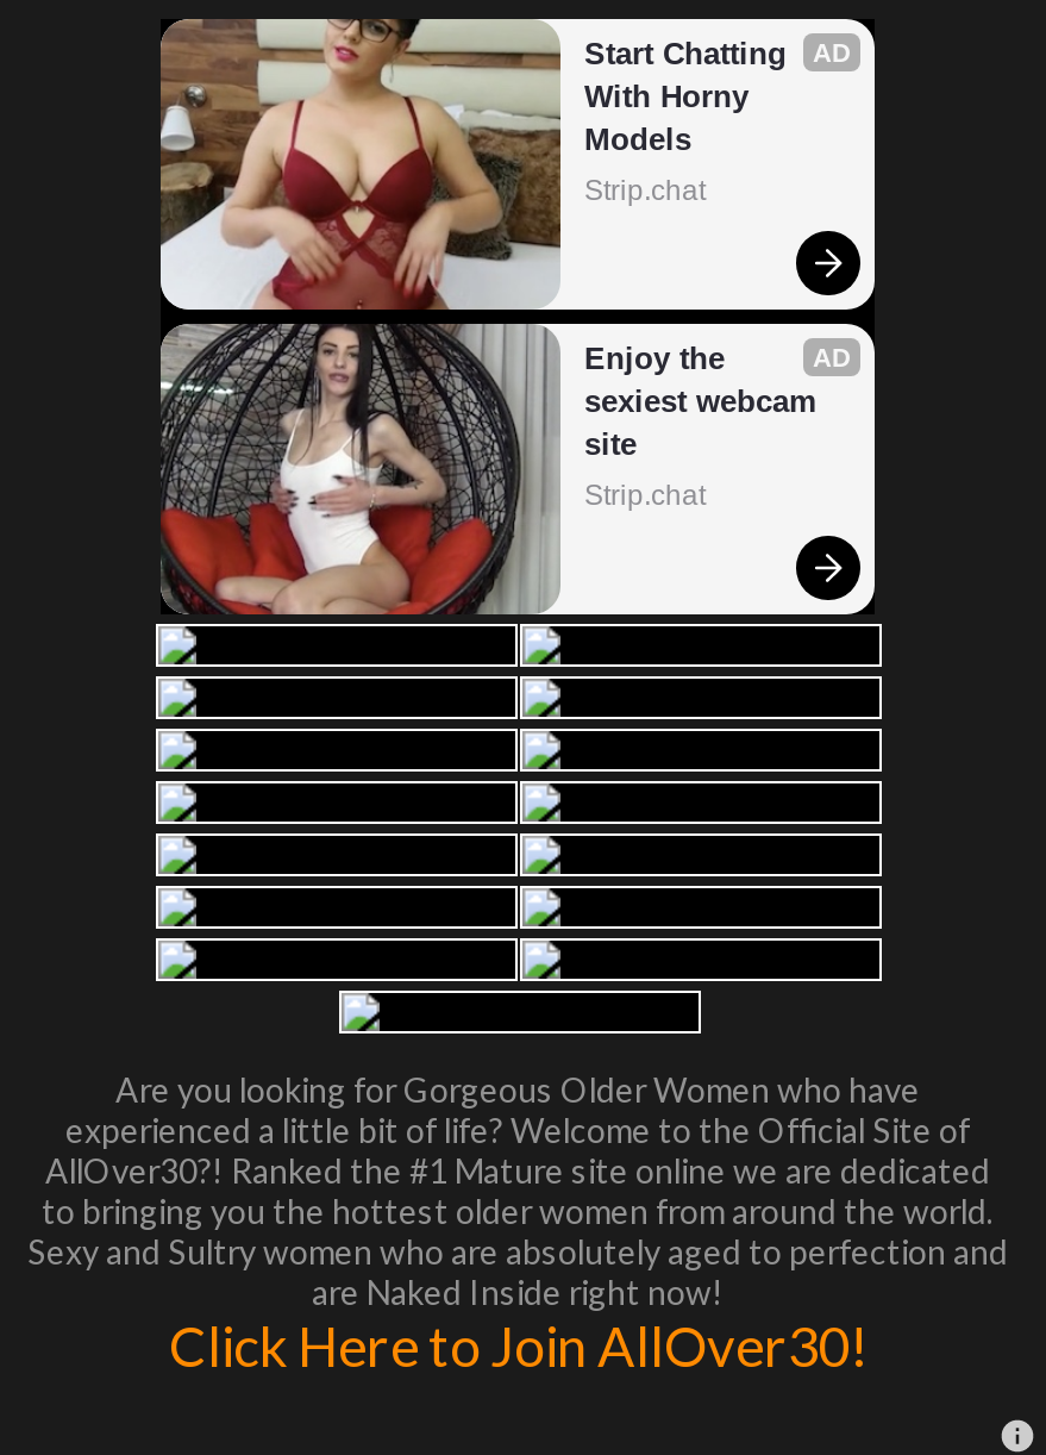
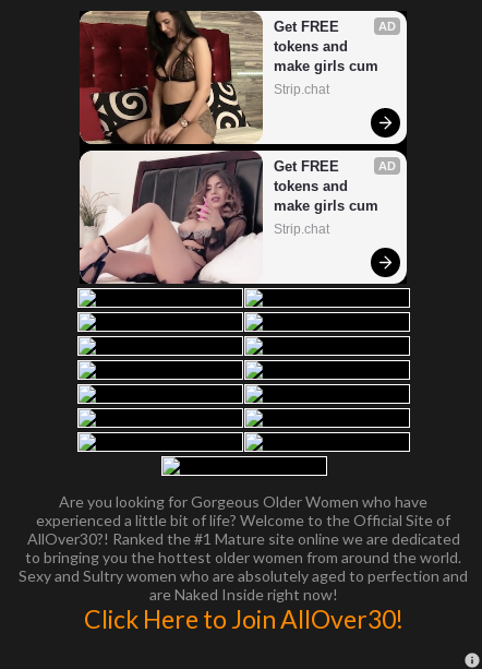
- [image]
- Start Chatting
- With Horny
- Models
+ [image]
+ Get FREE
+ tokens and
+ make girls cum

- Enjoy the
- sexiest webcam
- site
+ Get FREE
+ tokens and
+ make girls cum
